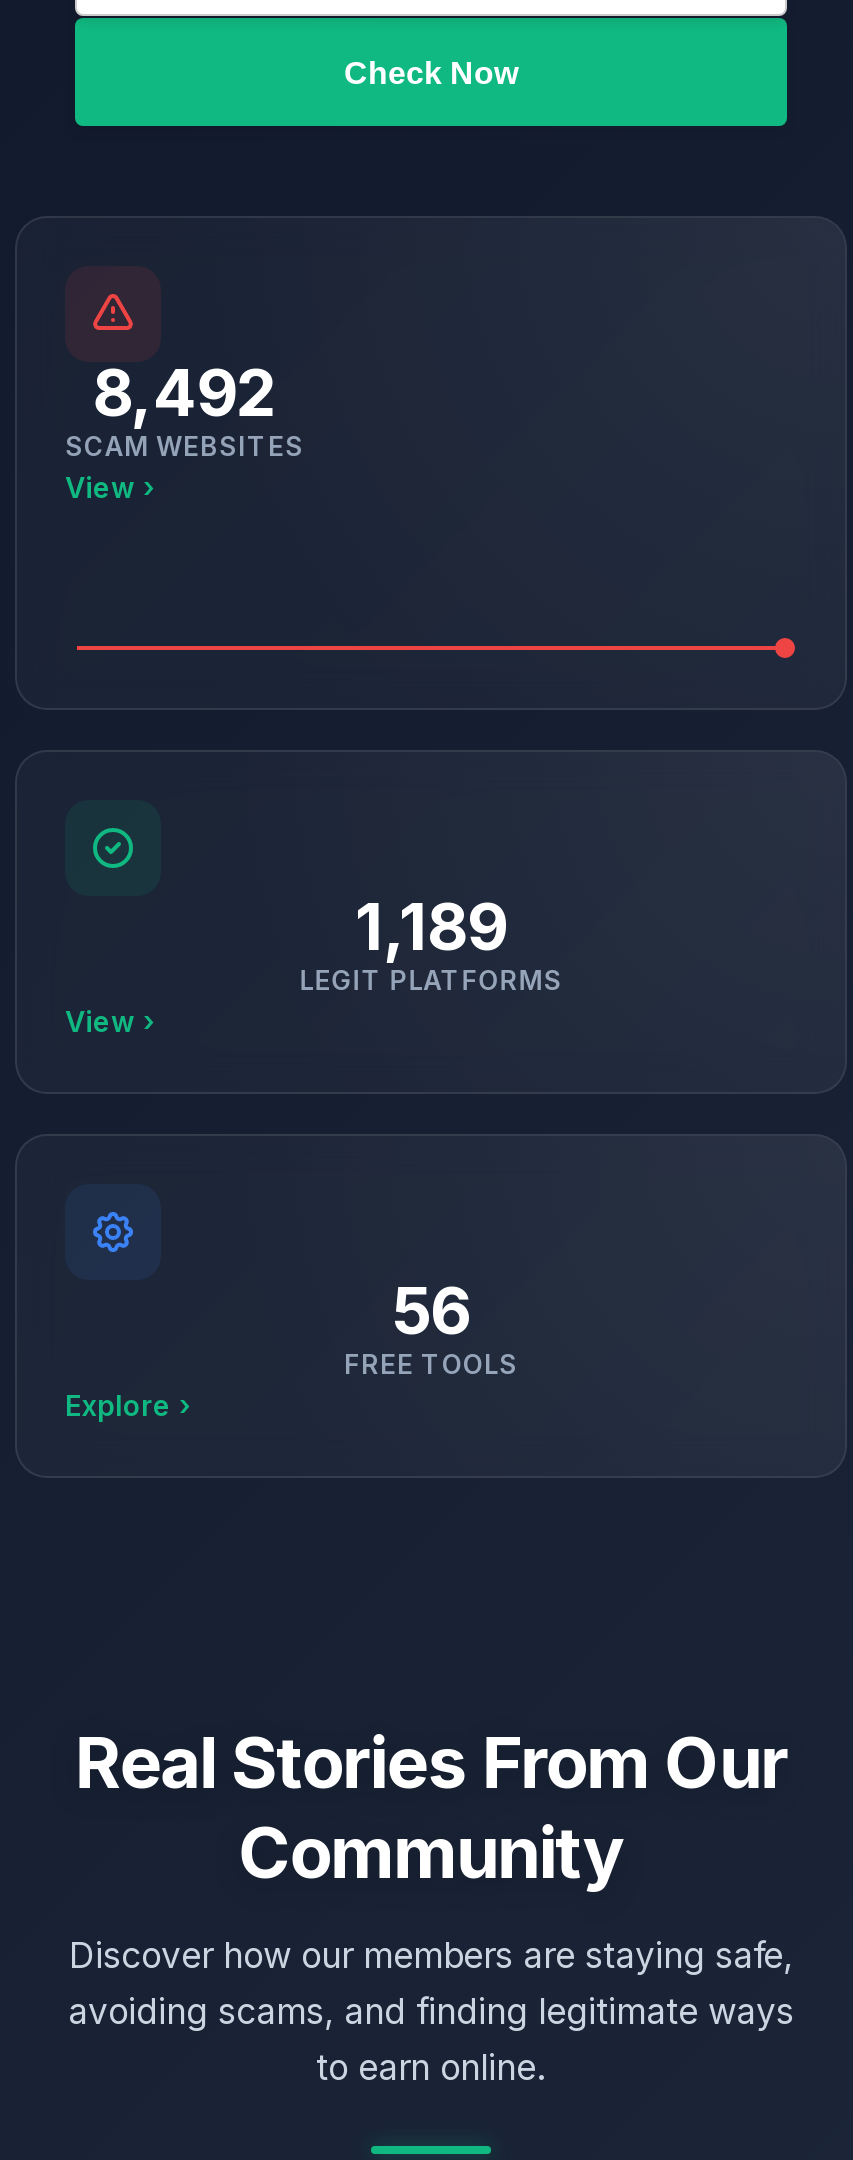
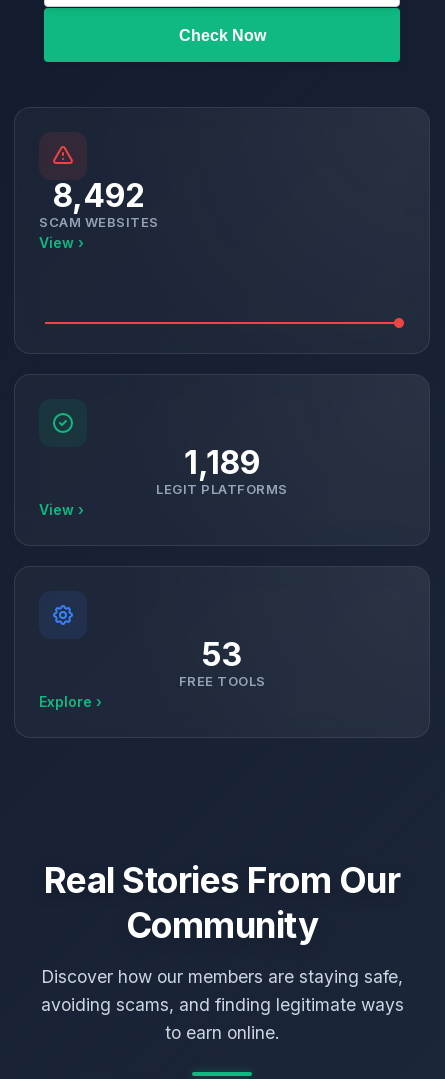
- 56
+ 53
